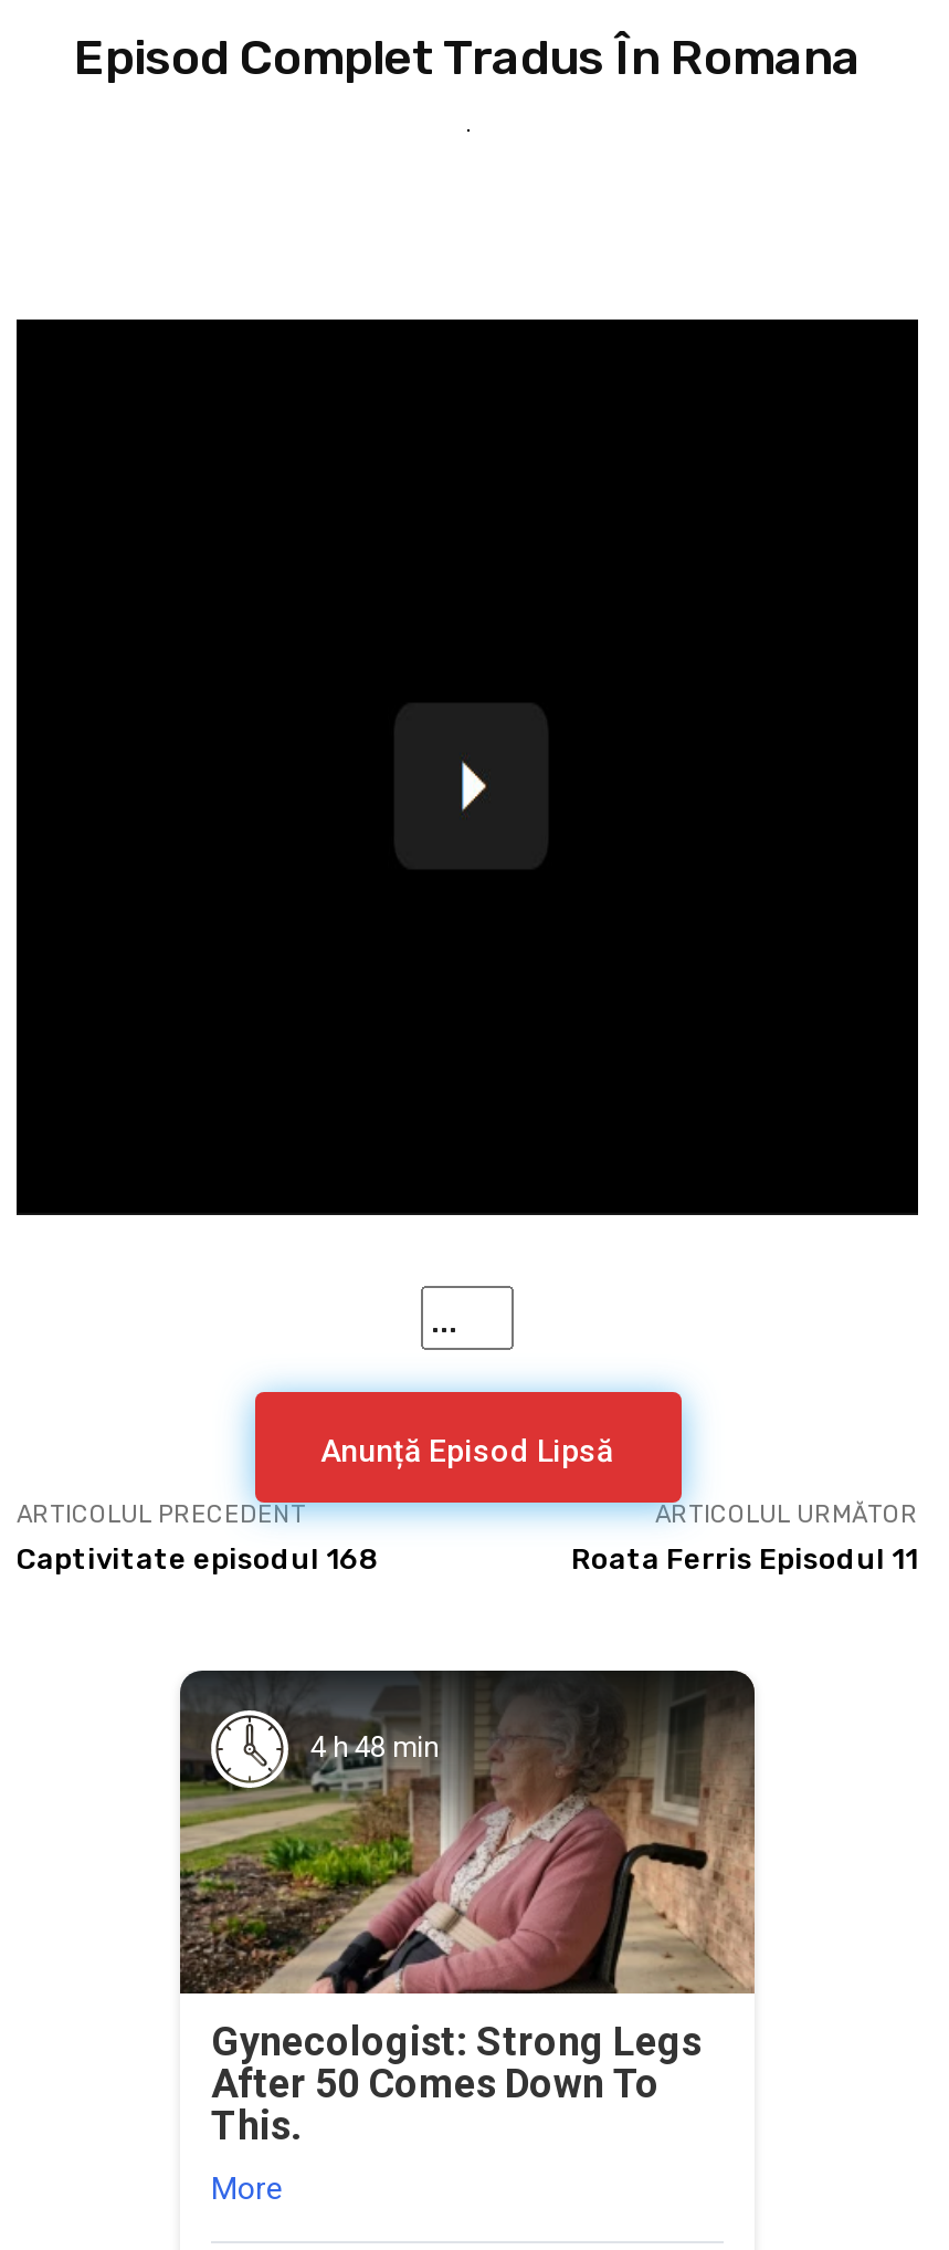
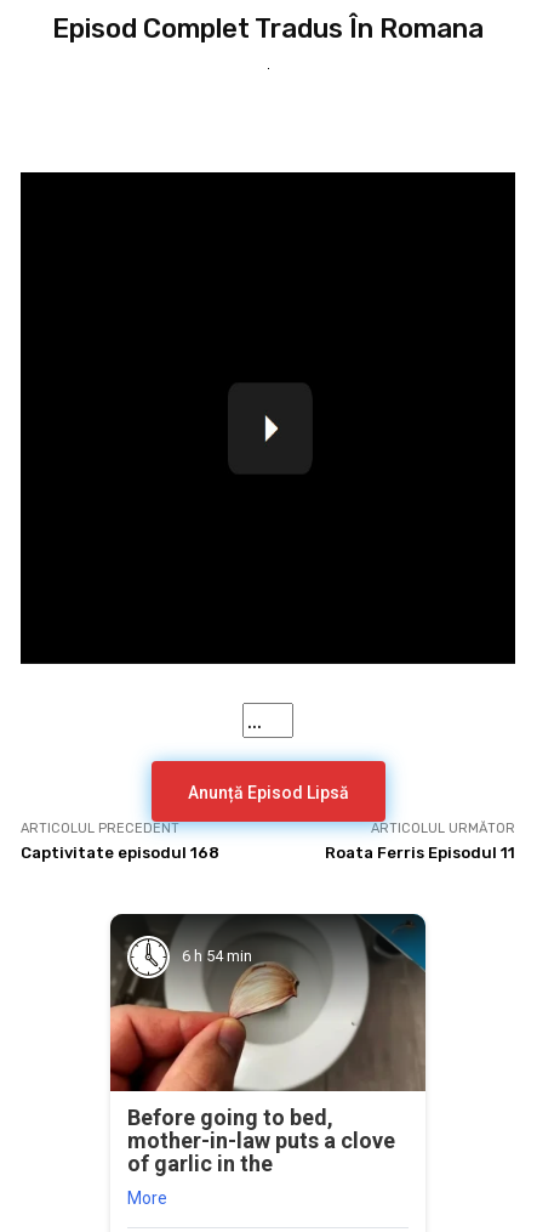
- [image]
- 4 h 48 min
+ [image]
+ 6 h 54 min

- Gynecologist: Strong Legs
- After 50 Comes Down To
- This.
+ Before going to bed,
+ mother-in-law puts a clove
+ of garlic in the
